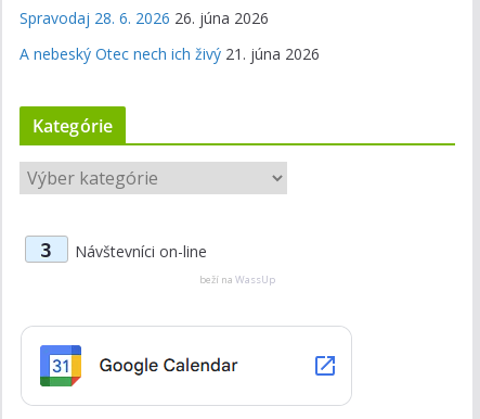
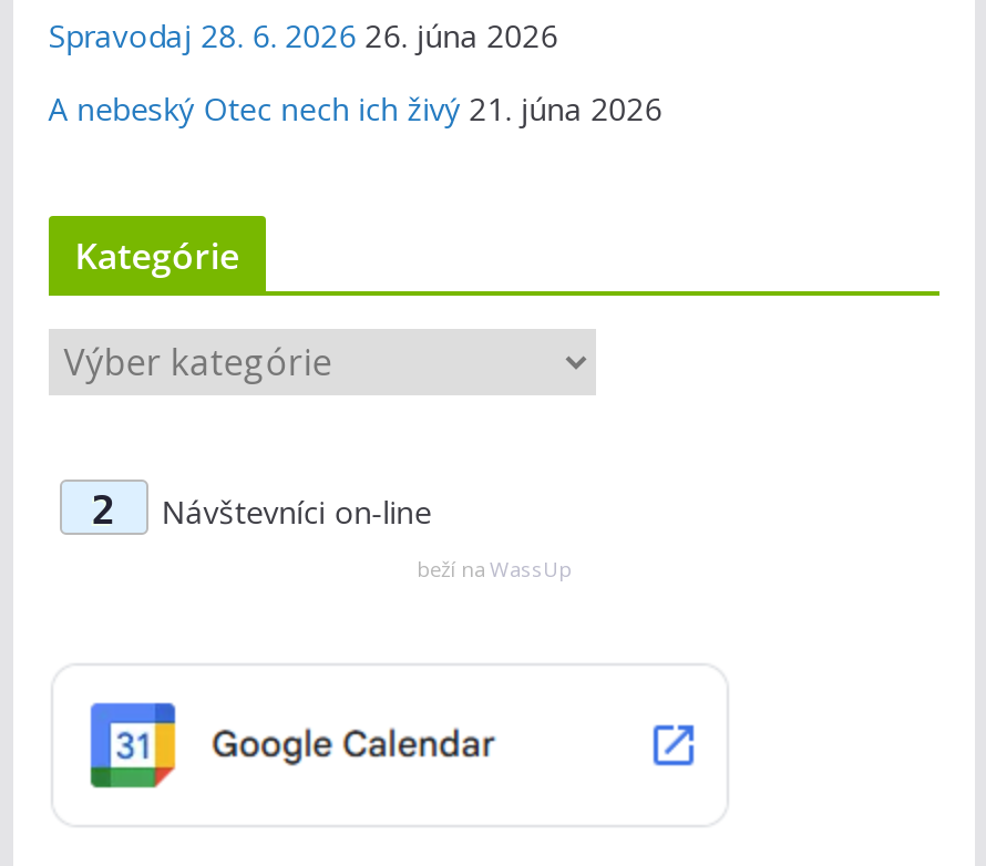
- 3
+ 2
